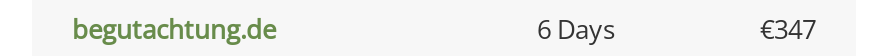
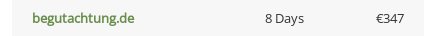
- 6 Days
+ 8 Days
